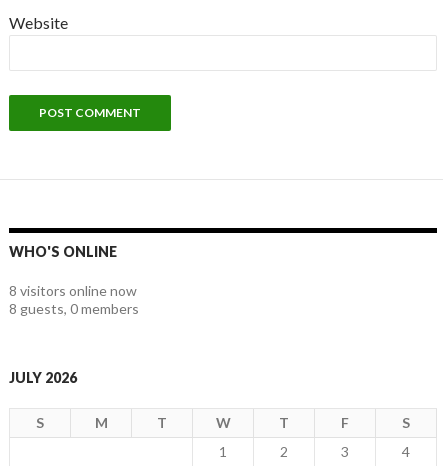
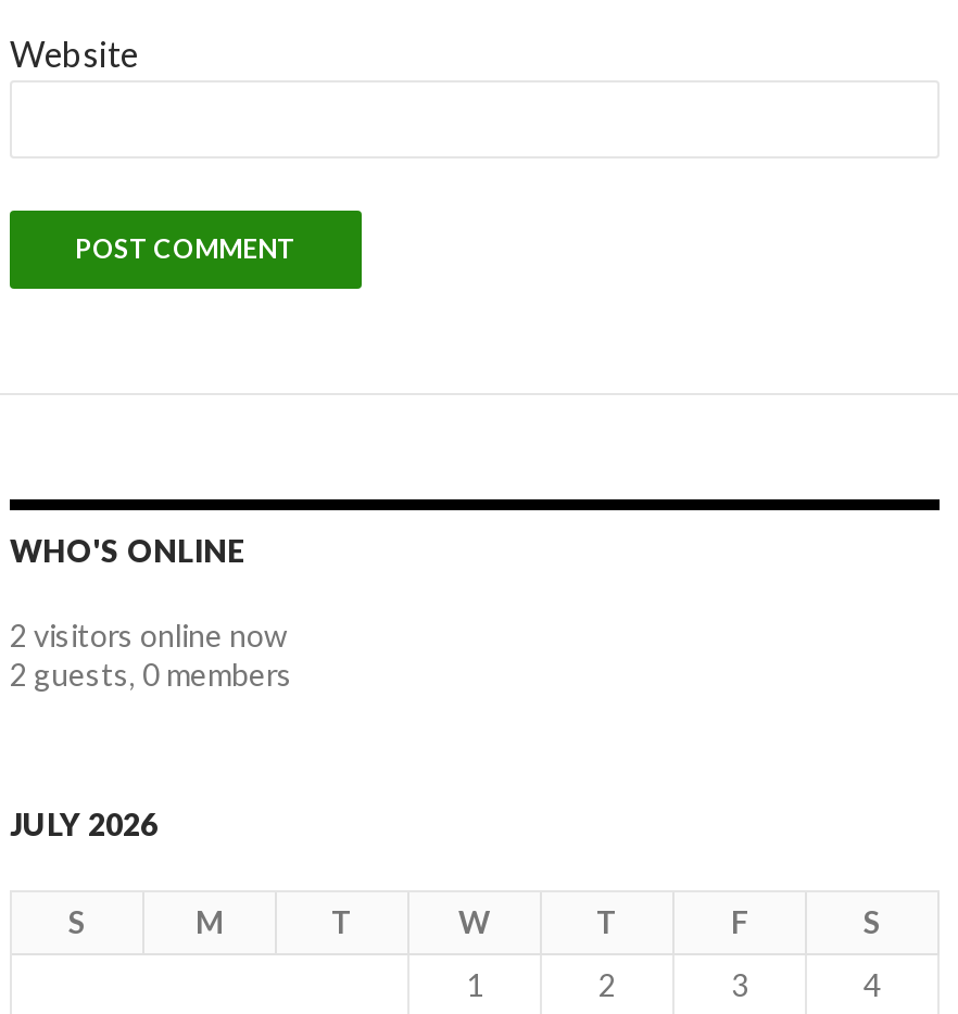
- 8 visitors online now
+ 2 visitors online now

- 8 guests, 0 members
+ 2 guests, 0 members
